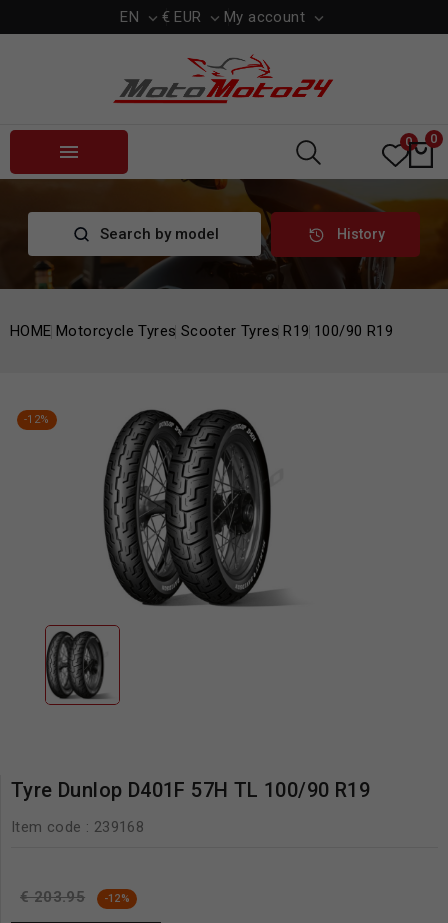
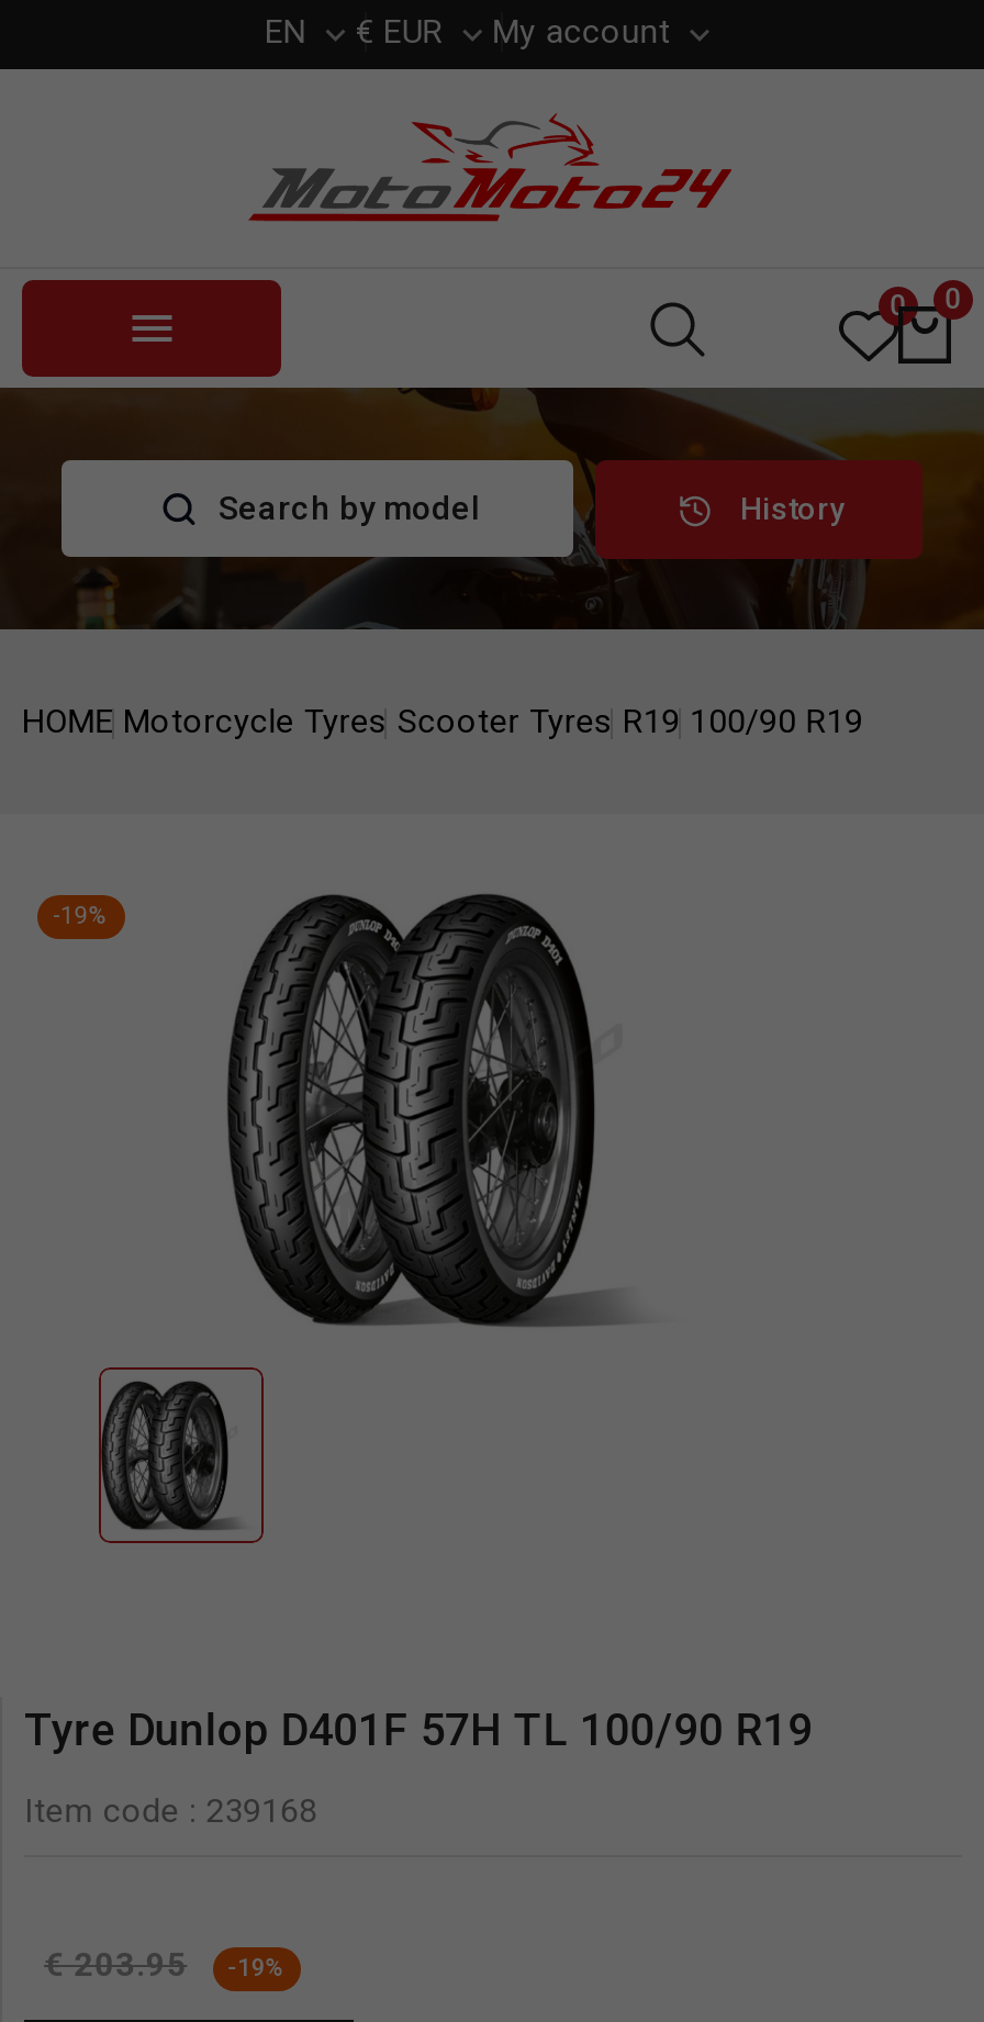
- -12%
+ -19%

- -12%
+ -19%
